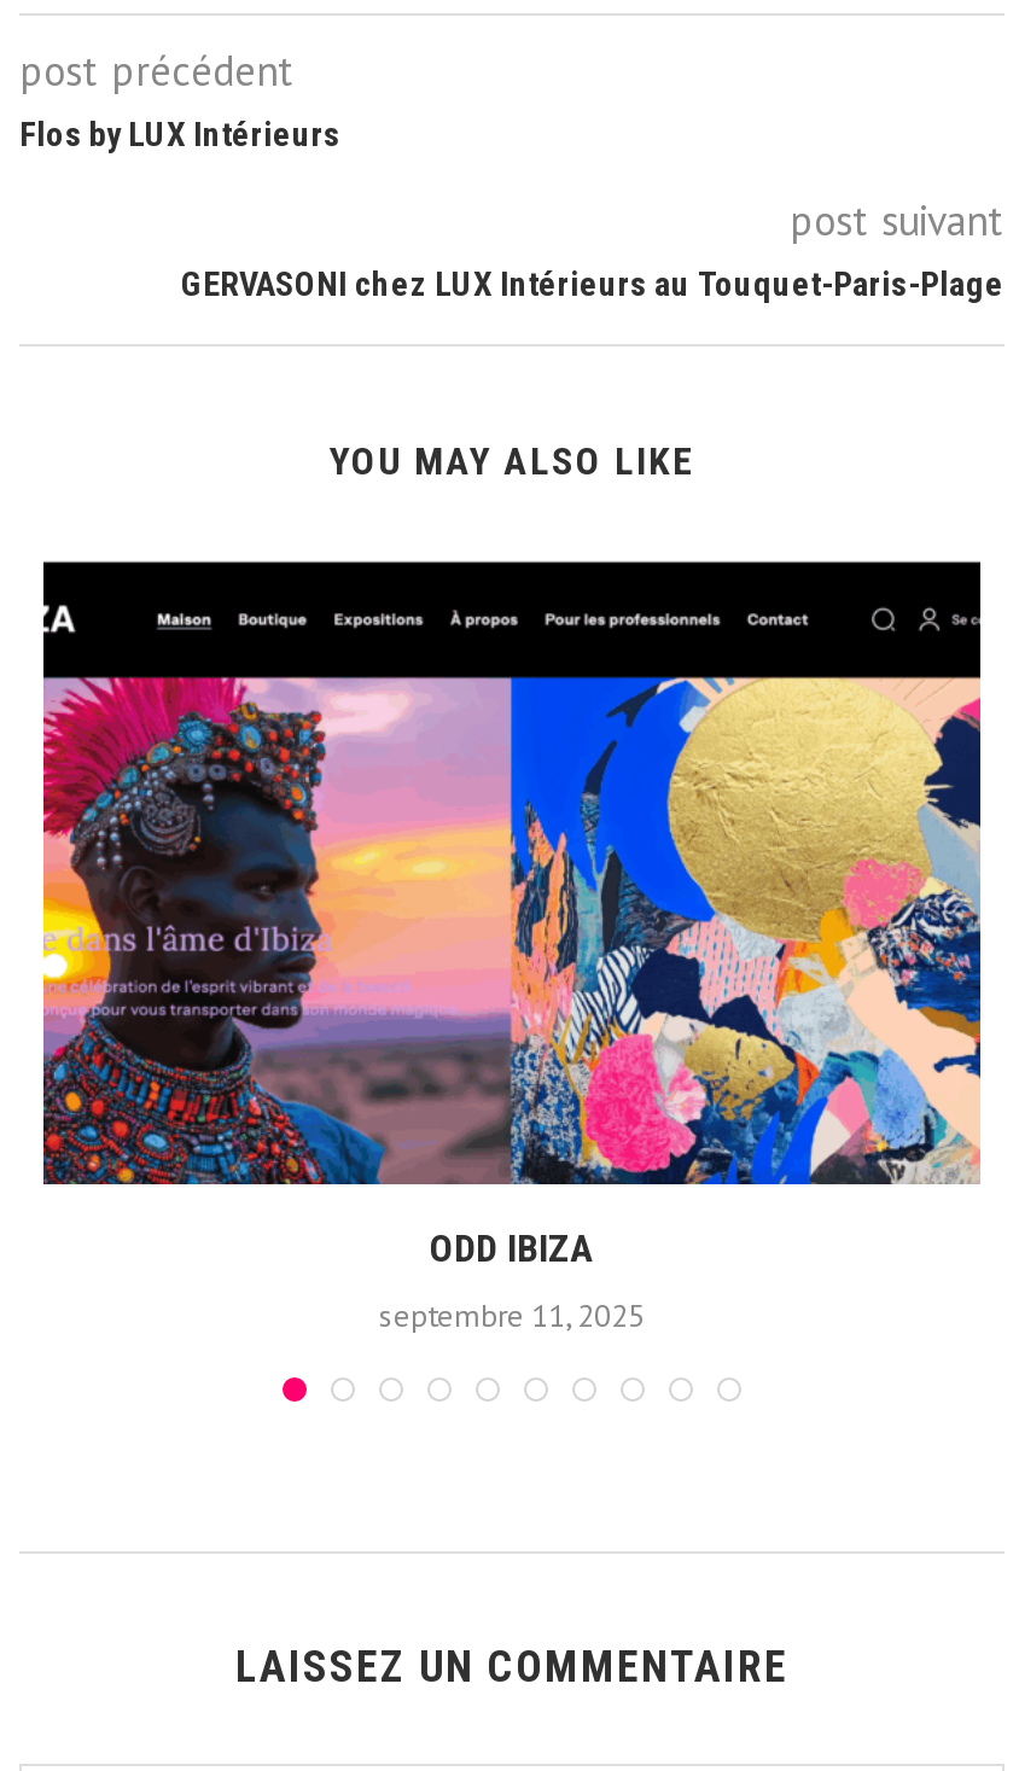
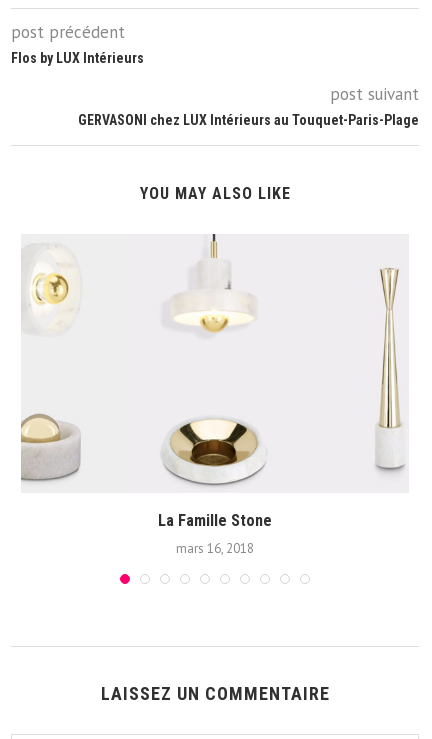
- [image]
- ODD IBIZA
+ [image]
+ La Famille Stone

- septembre 11, 2025
+ mars 16, 2018
